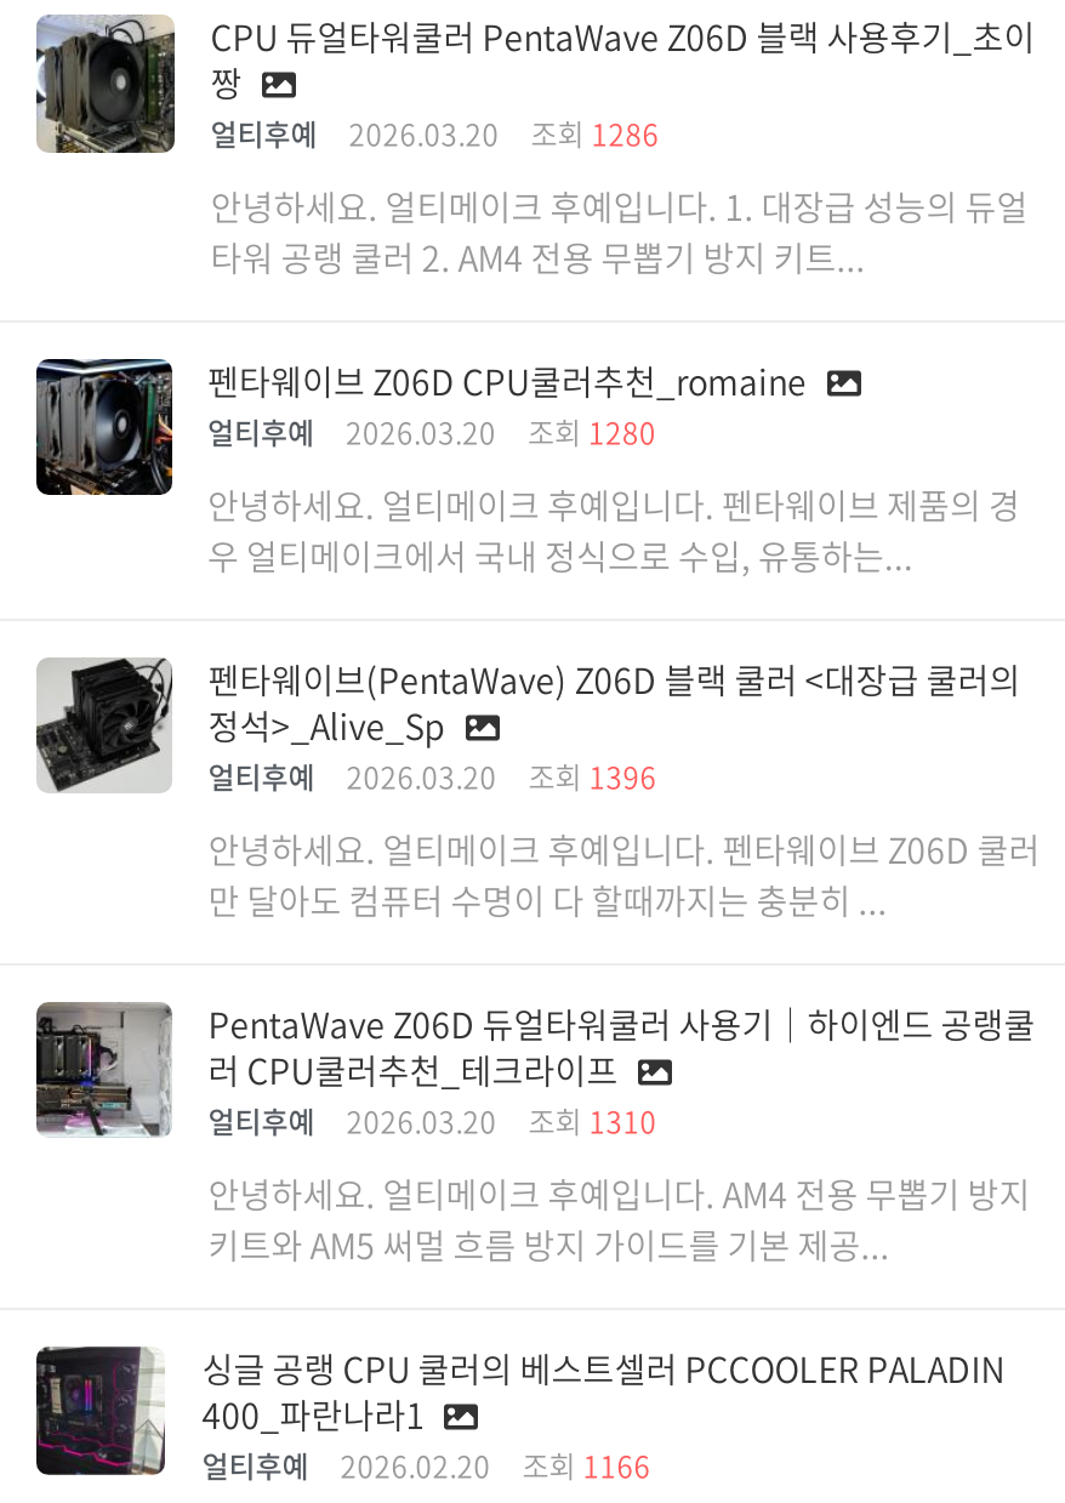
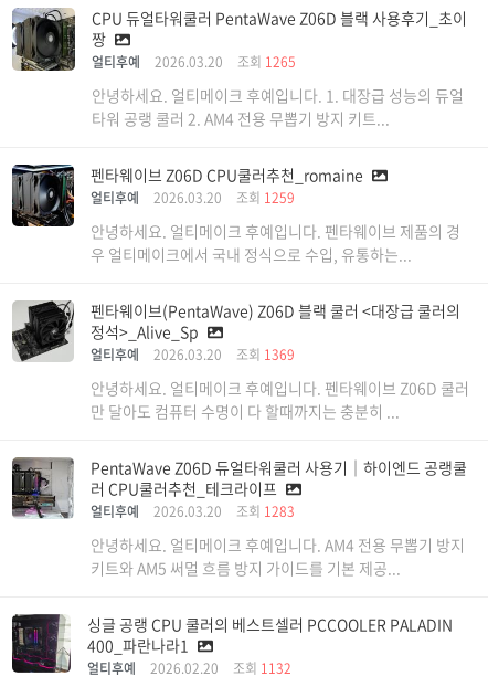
- 얼티후예 2026.03.20 조회 1286
+ 얼티후예 2026.03.20 조회 1265

- 얼티후예 2026.03.20 조회 1280
+ 얼티후예 2026.03.20 조회 1259

- 얼티후예 2026.03.20 조회 1396
+ 얼티후예 2026.03.20 조회 1369

- 얼티후예 2026.03.20 조회 1310
+ 얼티후예 2026.03.20 조회 1283

- 얼티후예 2026.02.20 조회 1166
+ 얼티후예 2026.02.20 조회 1132
